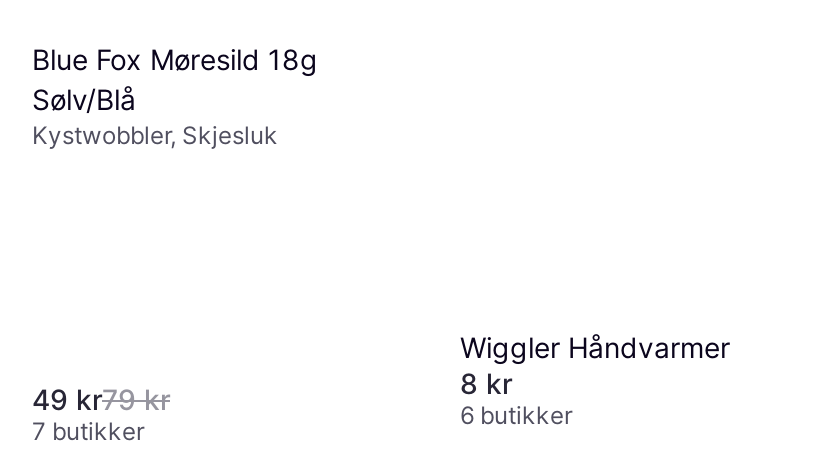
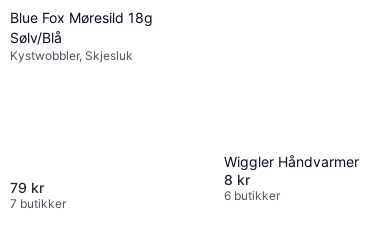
- 49 kr79 kr
+ 79 kr
